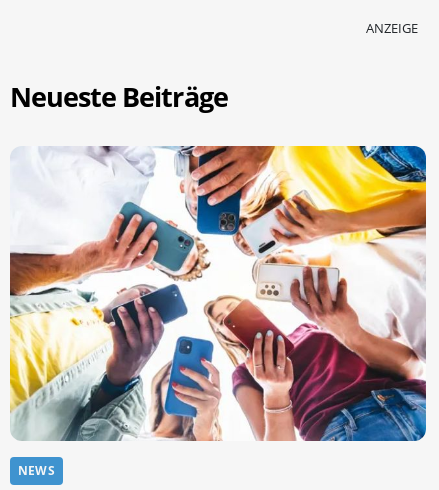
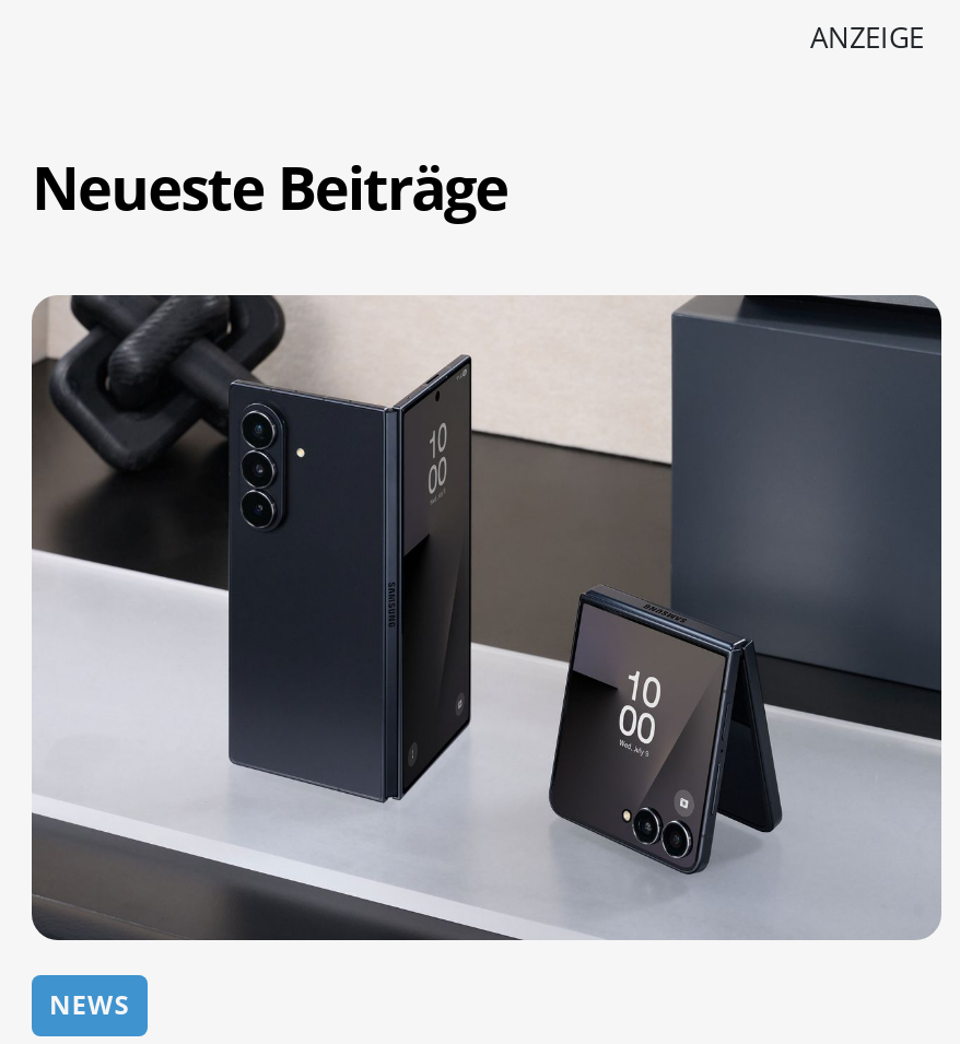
- [image]
+ [image]
